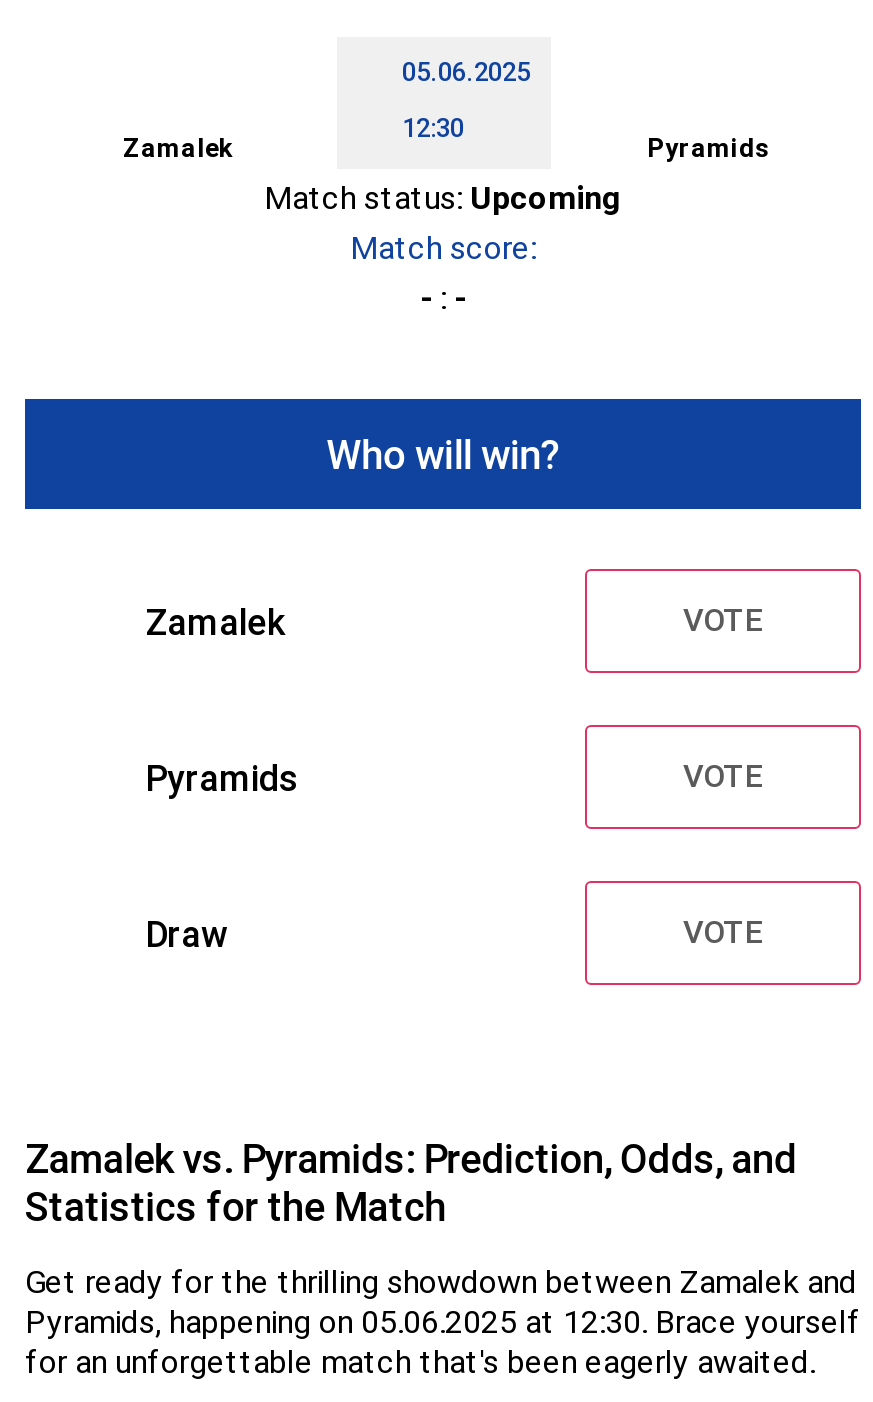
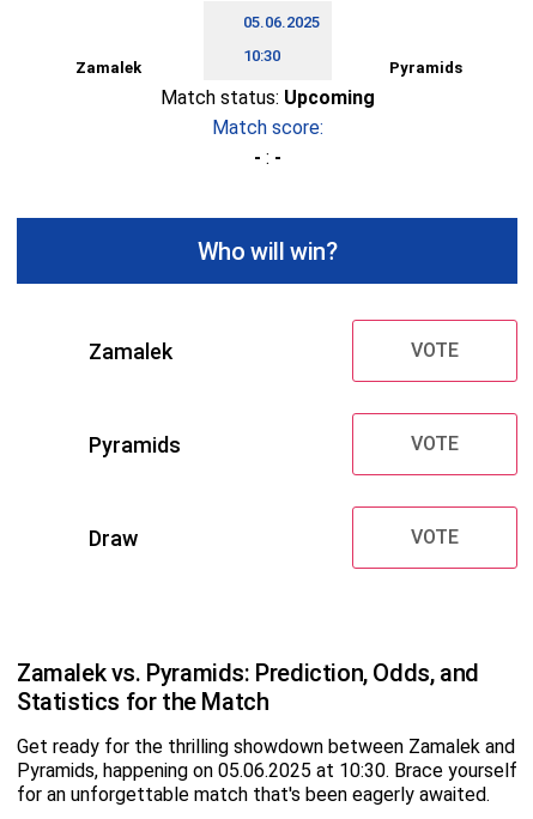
- 12:30
+ 10:30

- Pyramids, happening on 05.06.2025 at 12:30. Brace yourself
+ Pyramids, happening on 05.06.2025 at 10:30. Brace yourself
